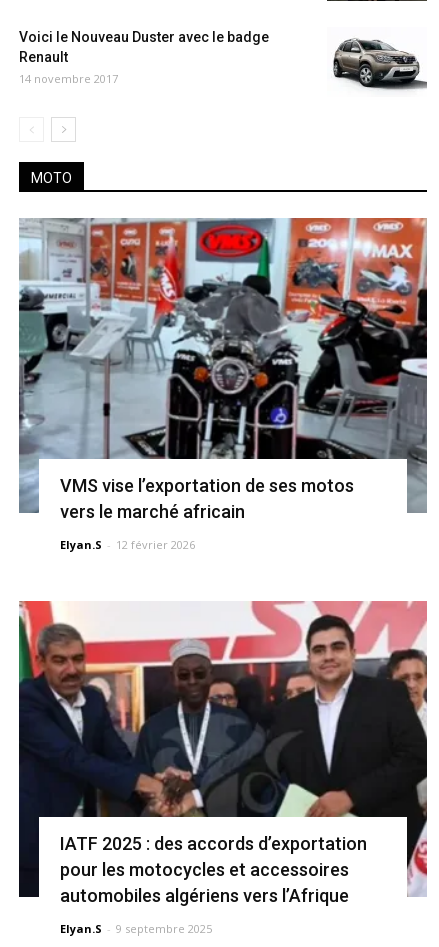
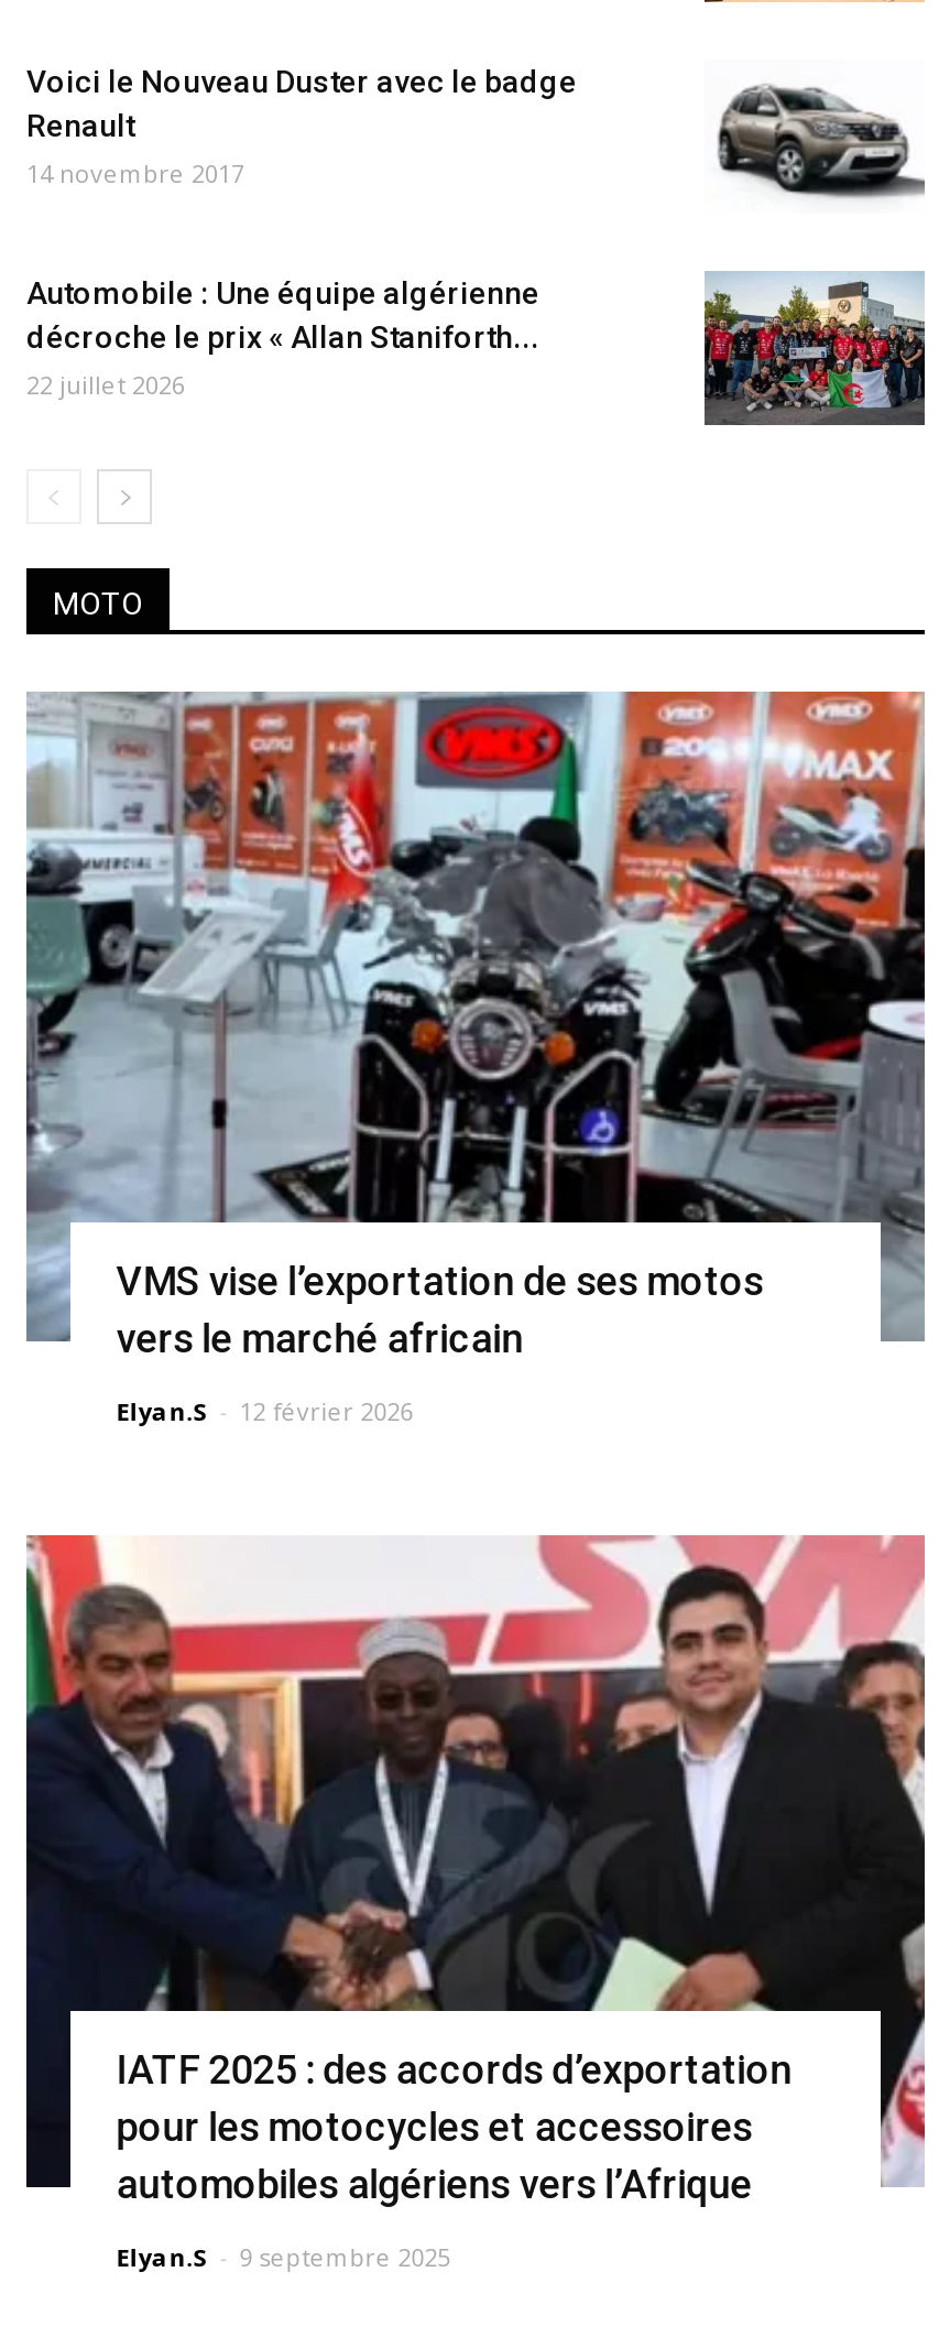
+ Automobile : Une équipe algérienne
+ décroche le prix « Allan Staniforth...
+ 22 juillet 2026

+ [image]
